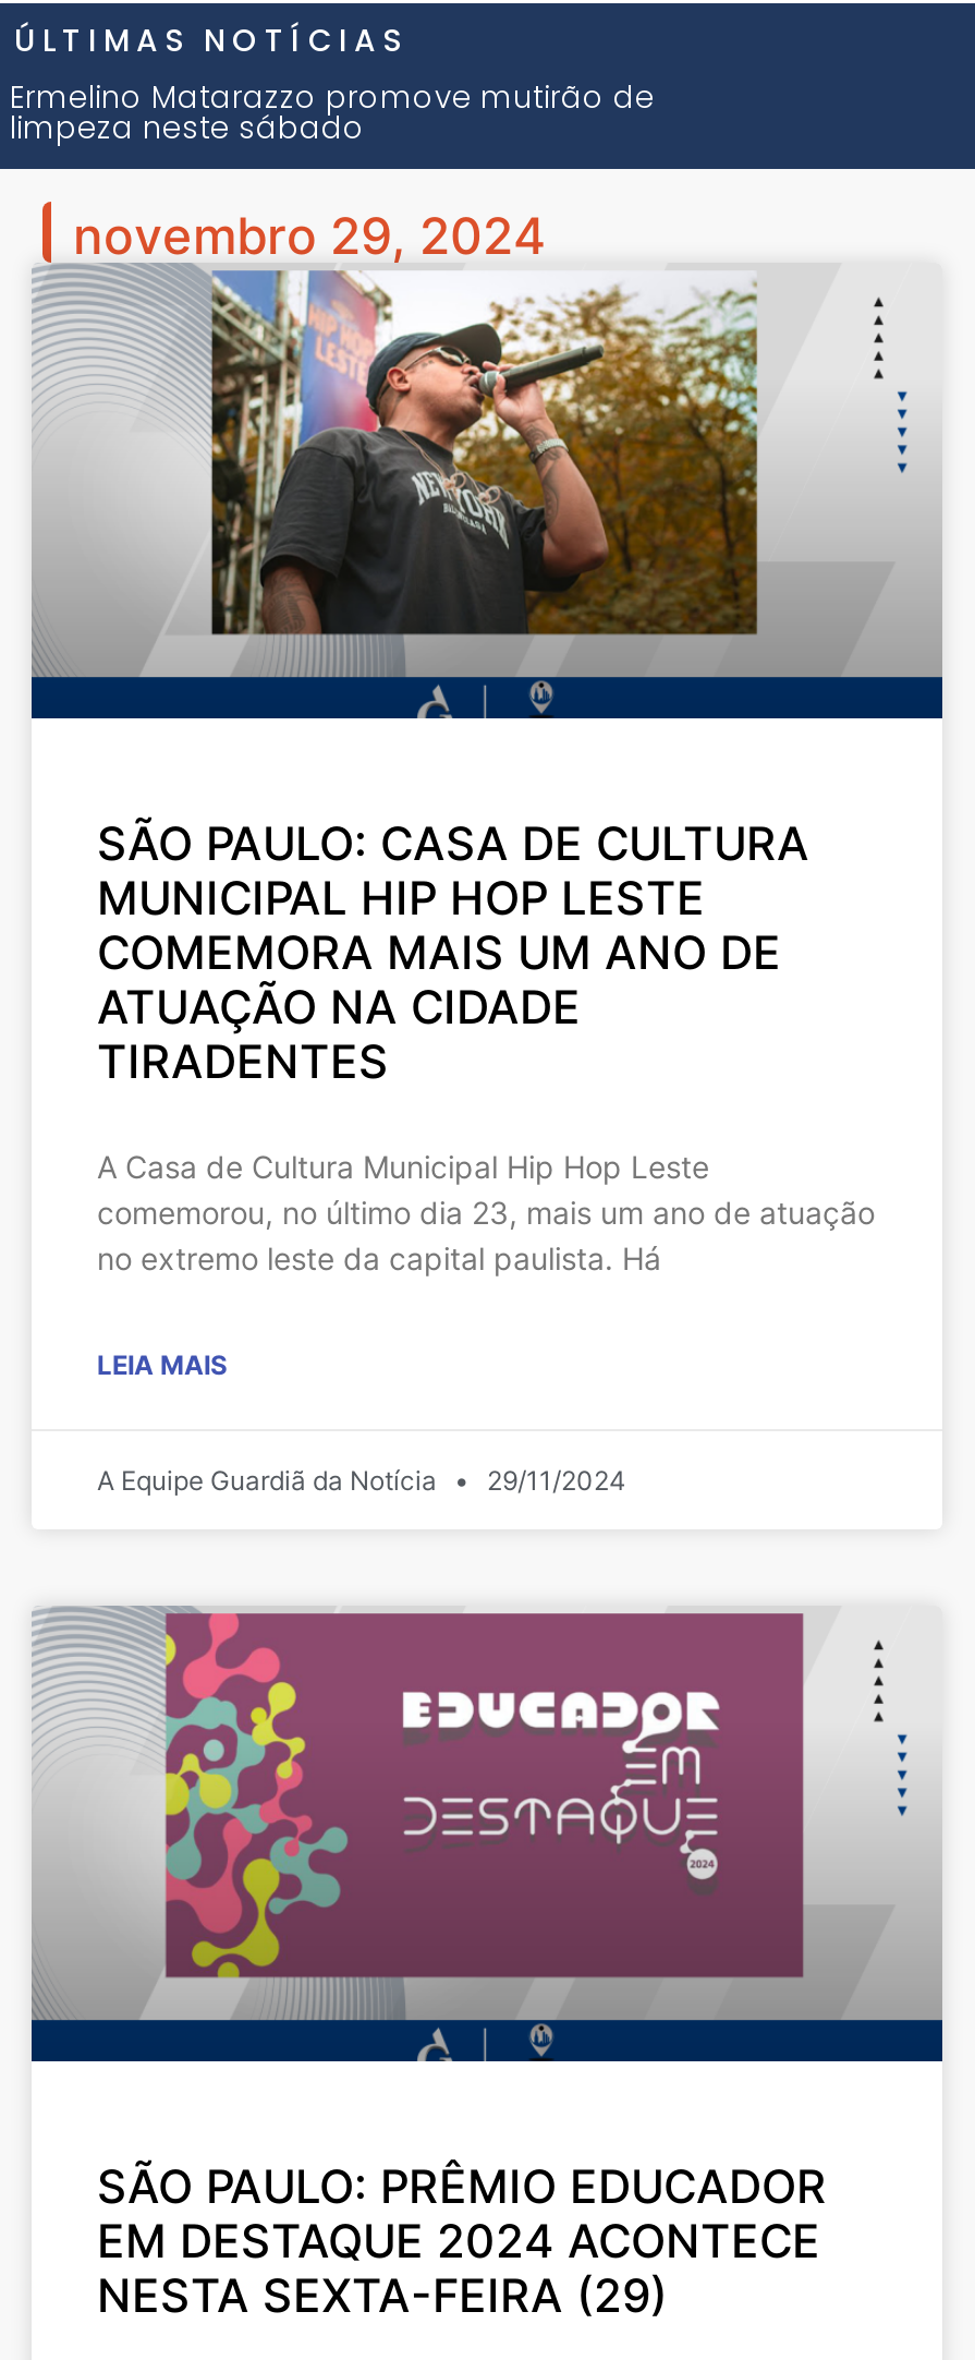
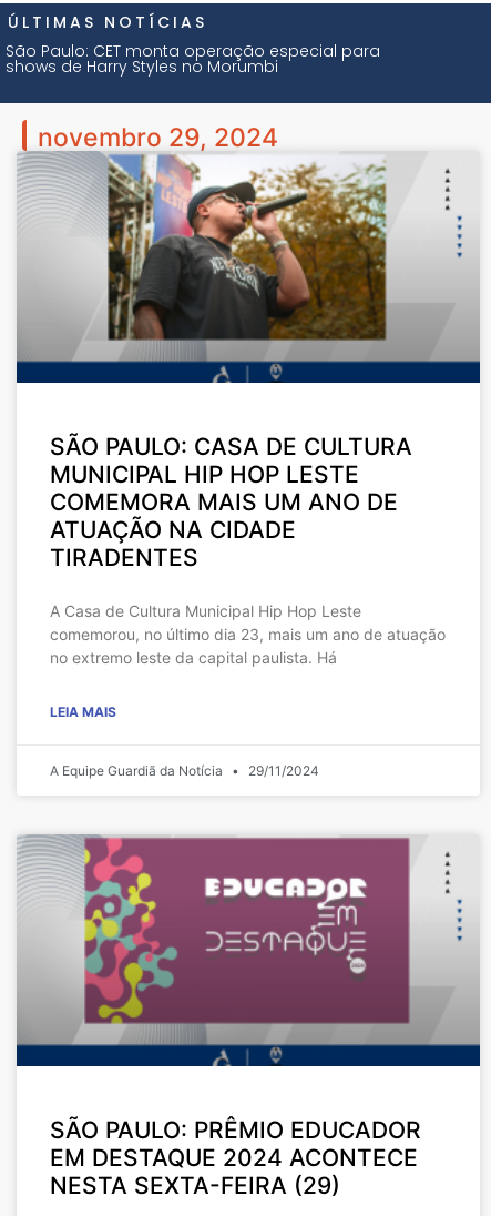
- Ermelino Matarazzo promove mutirão de
- limpeza neste sábado
+ São Paulo: CET monta operação especial para
+ shows de Harry Styles no Morumbi
